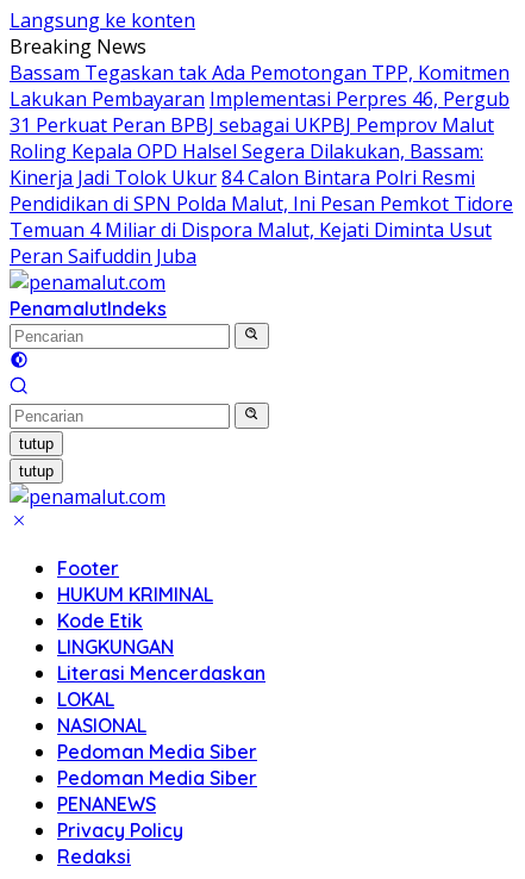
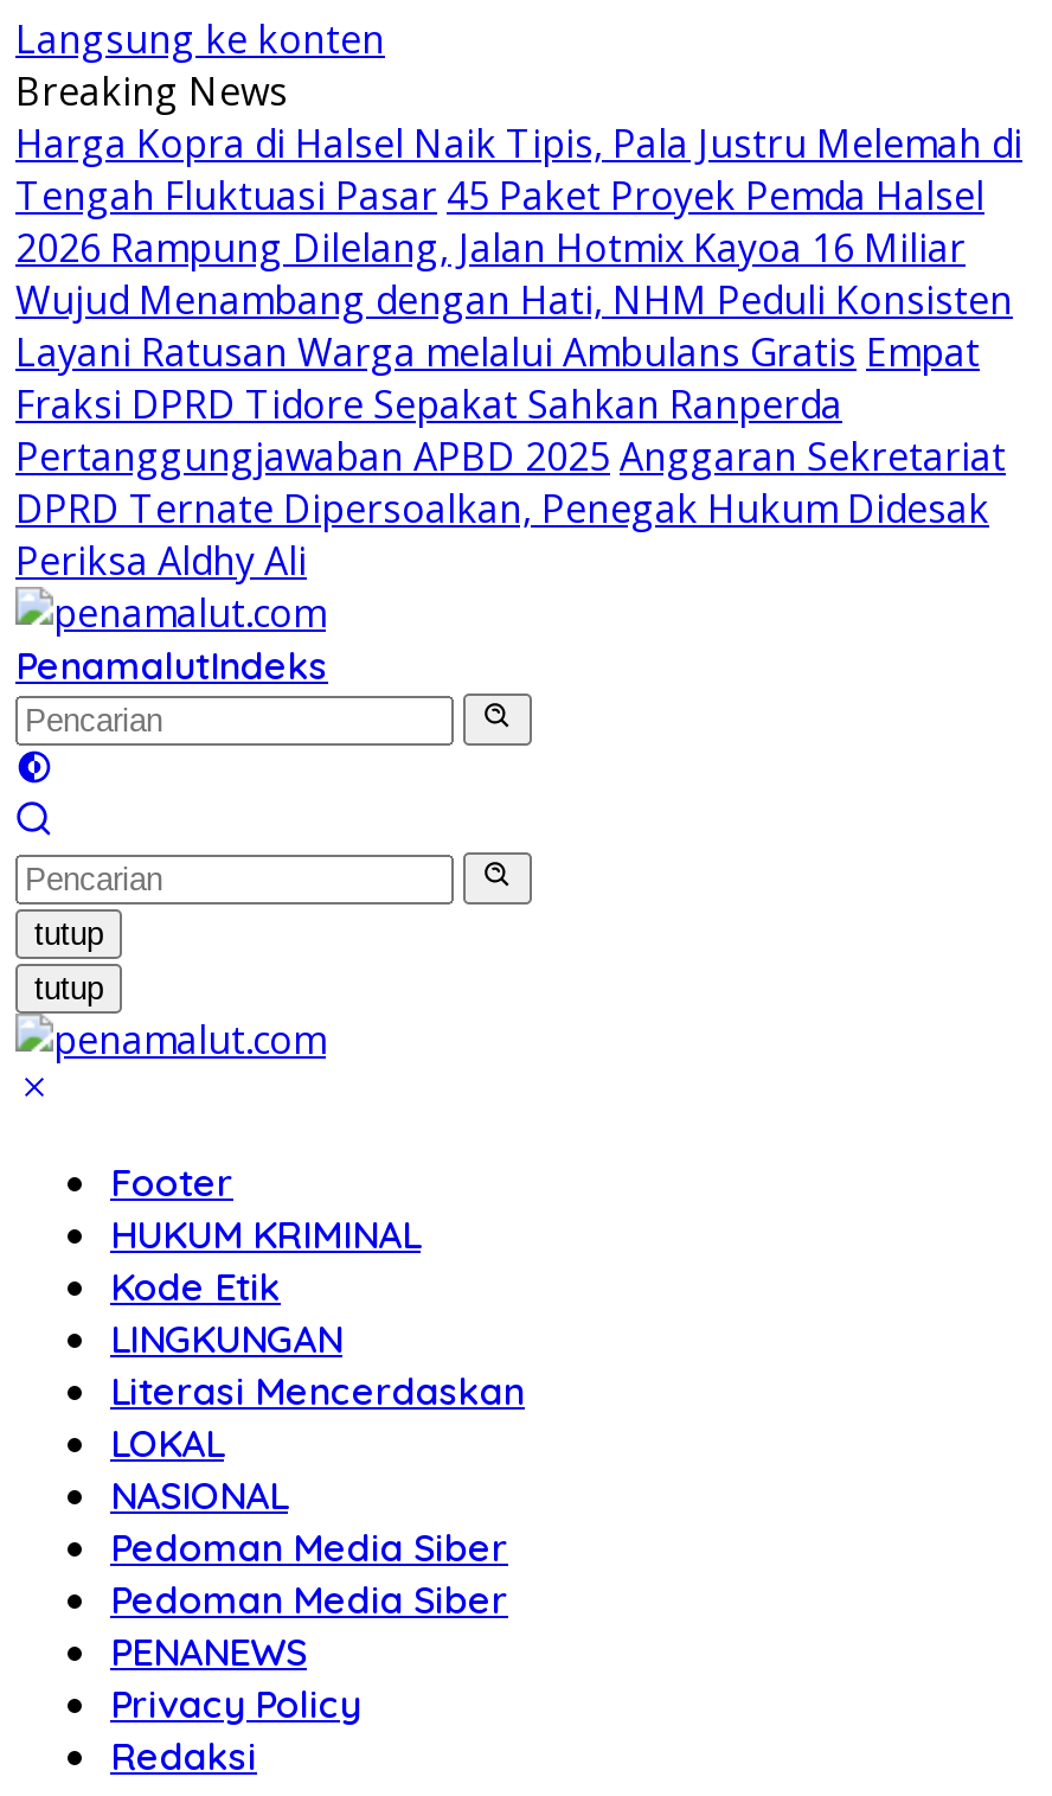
- Bassam Tegaskan tak Ada Pemotongan TPP, Komitmen
- Lakukan Pembayaran Implementasi Perpres 46, Pergub
- 31 Perkuat Peran BPBJ sebagai UKPBJ Pemprov Malut
- Roling Kepala OPD Halsel Segera Dilakukan, Bassam:
- Kinerja Jadi Tolok Ukur 84 Calon Bintara Polri Resmi
- Pendidikan di SPN Polda Malut, Ini Pesan Pemkot Tidore
- Temuan 4 Miliar di Dispora Malut, Kejati Diminta Usut
- Peran Saifuddin Juba
+ Harga Kopra di Halsel Naik Tipis, Pala Justru Melemah di
+ Tengah Fluktuasi Pasar 45 Paket Proyek Pemda Halsel
+ 2026 Rampung Dilelang, Jalan Hotmix Kayoa 16 Miliar
+ Wujud Menambang dengan Hati, NHM Peduli Konsisten
+ Layani Ratusan Warga melalui Ambulans Gratis Empat
+ Fraksi DPRD Tidore Sepakat Sahkan Ranperda
+ Pertanggungjawaban APBD 2025 Anggaran Sekretariat
+ DPRD Ternate Dipersoalkan, Penegak Hukum Didesak
+ Periksa Aldhy Ali
